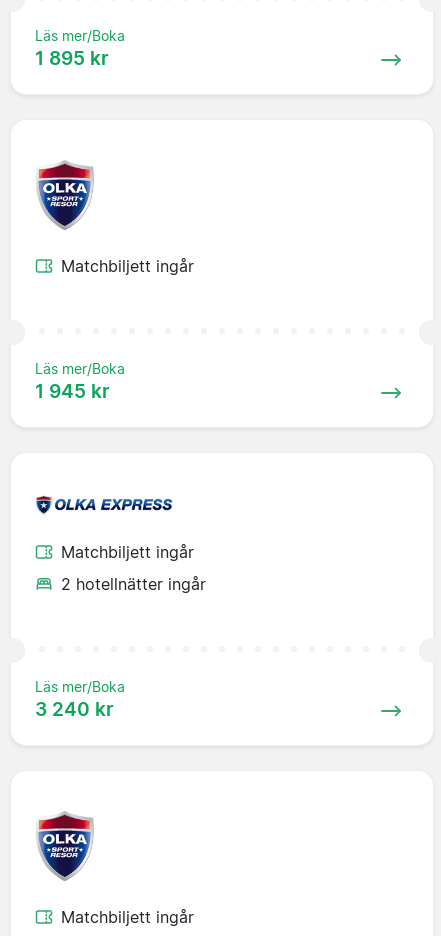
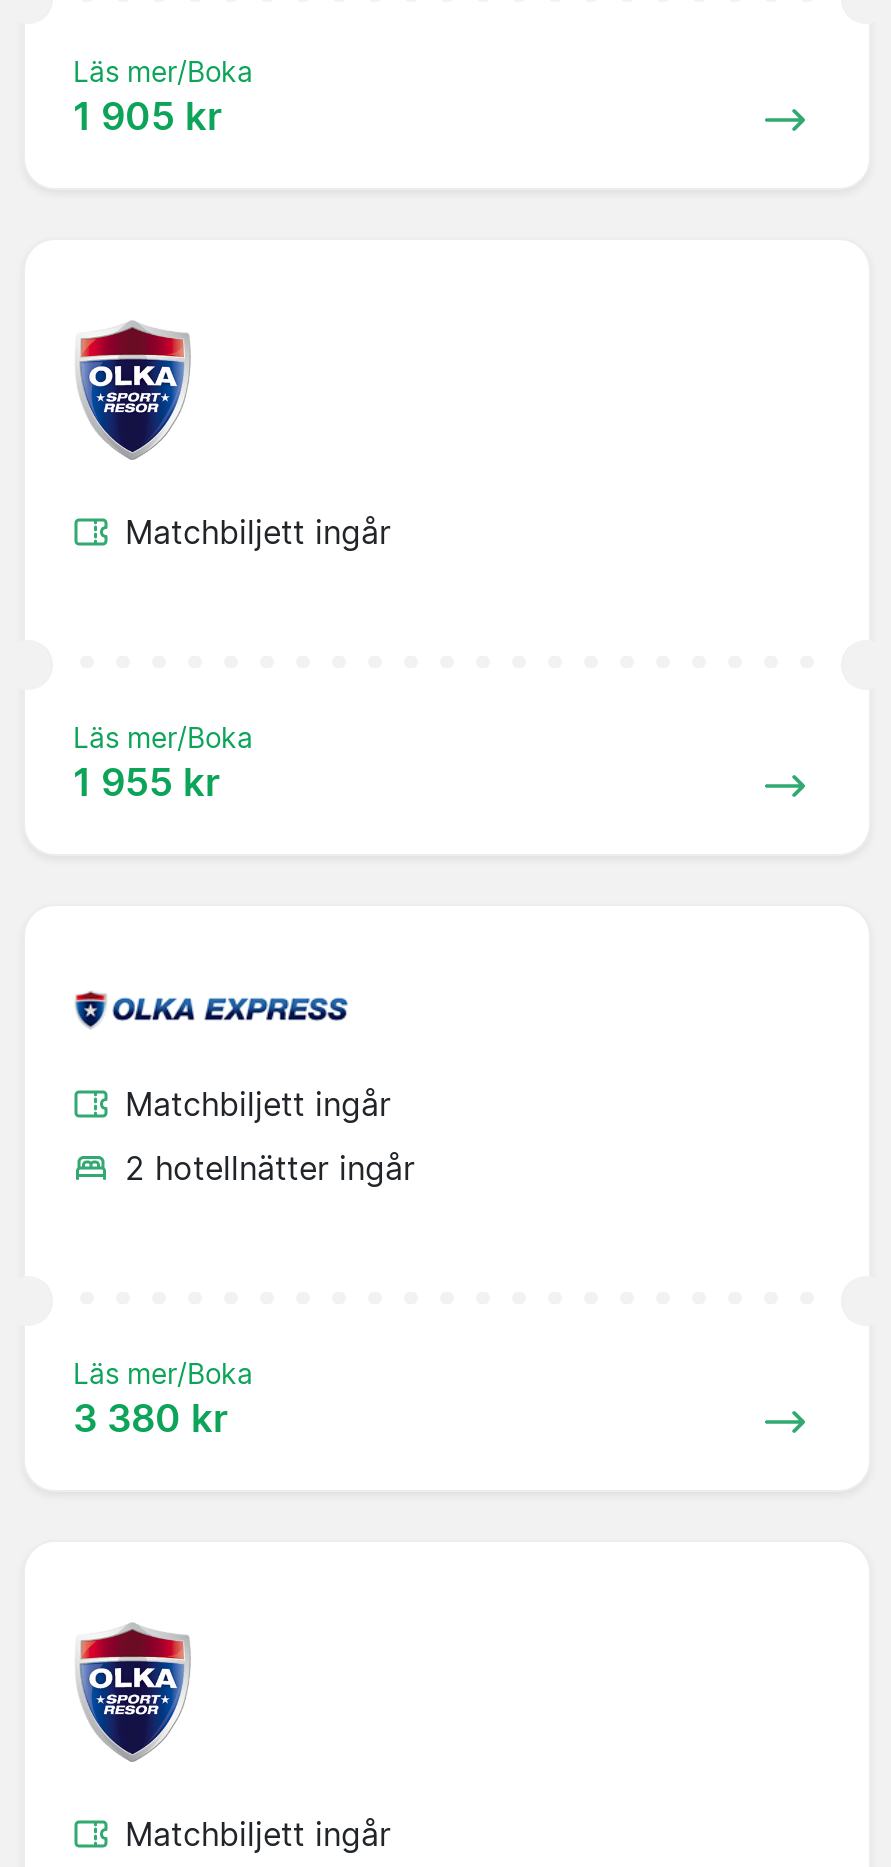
- 1 895 kr
+ 1 905 kr

- 1 945 kr
+ 1 955 kr

- 3 240 kr
+ 3 380 kr
